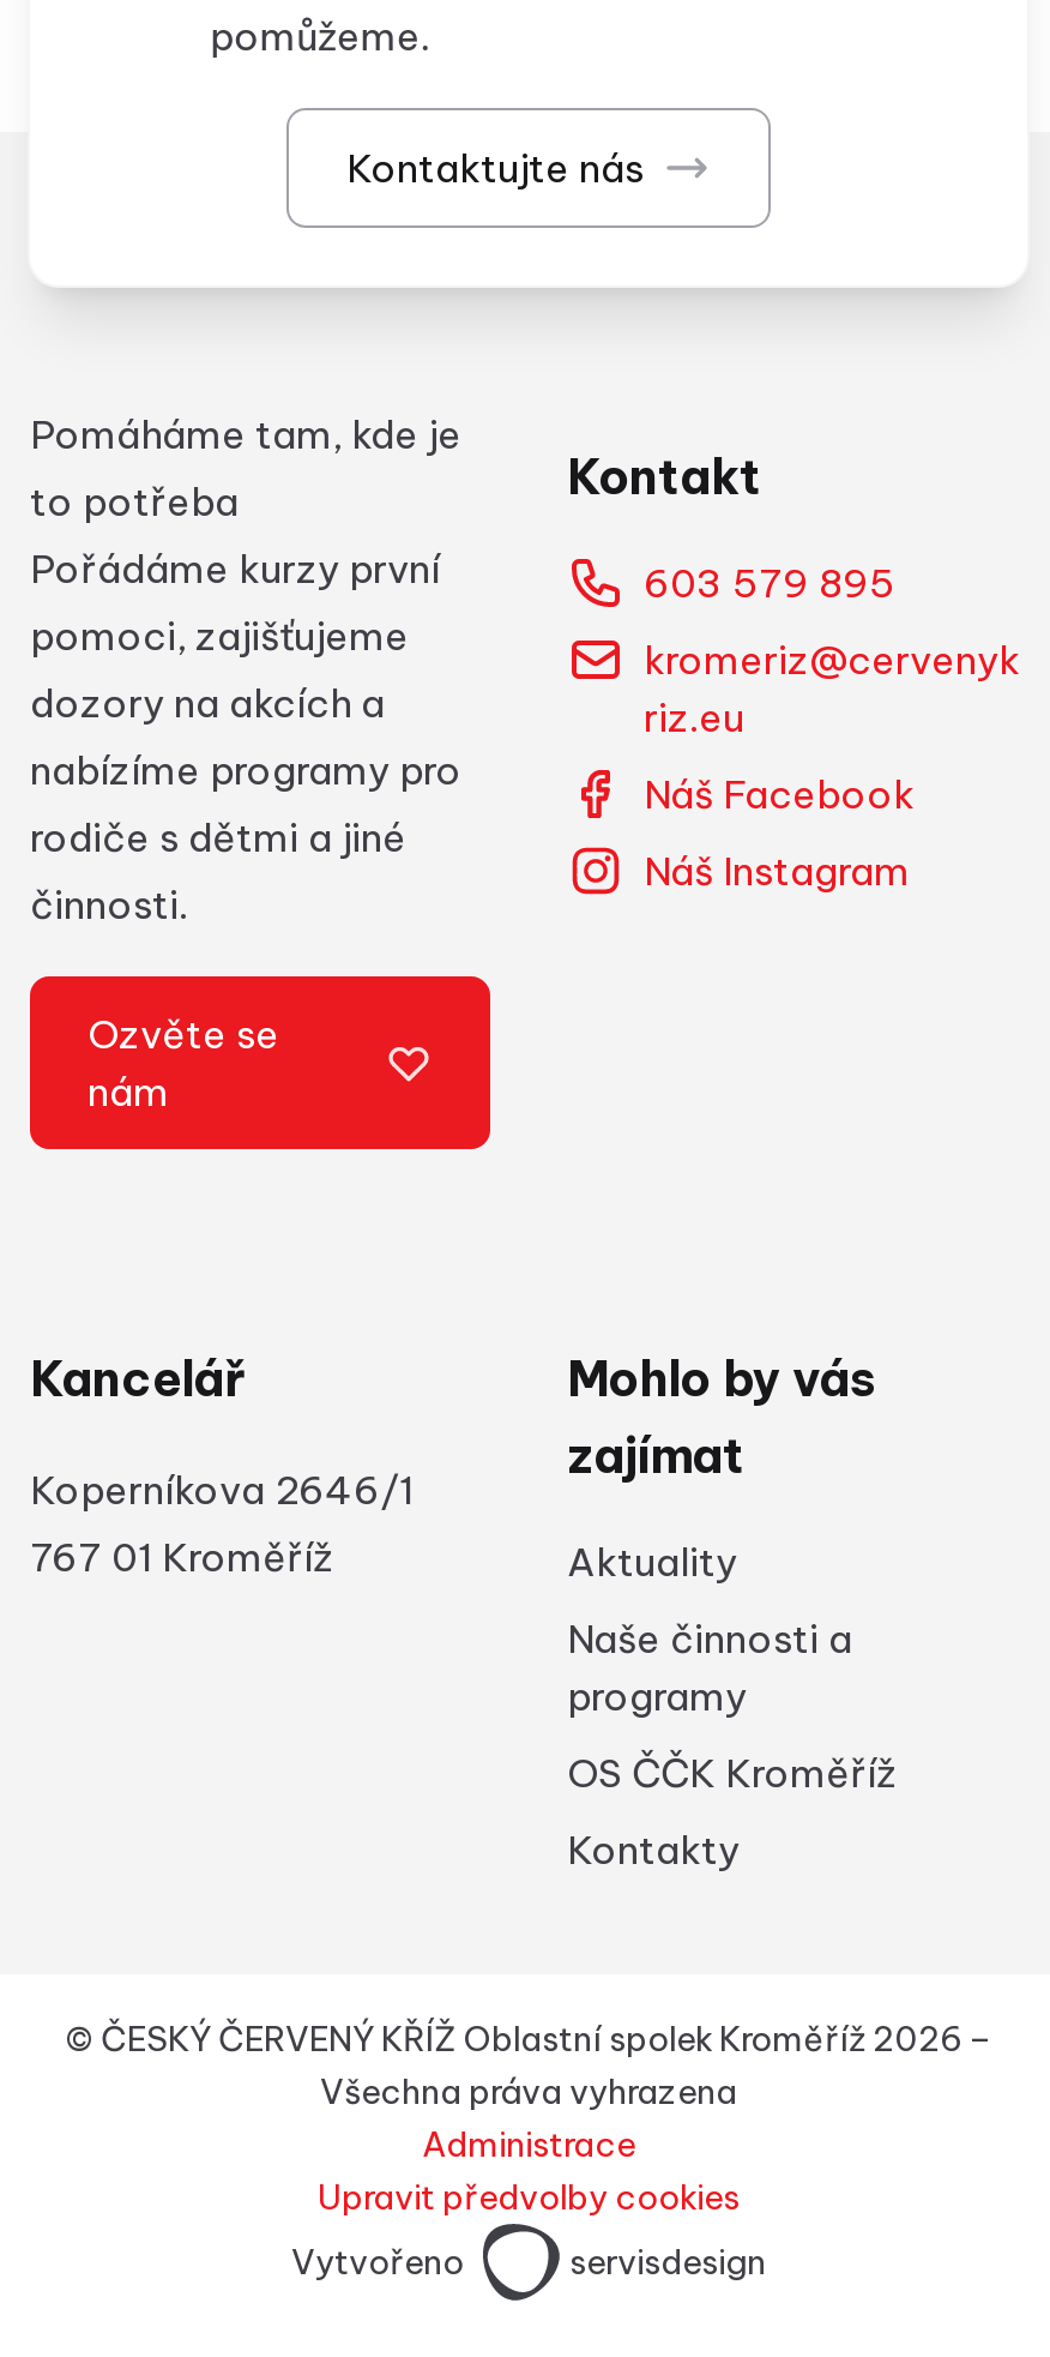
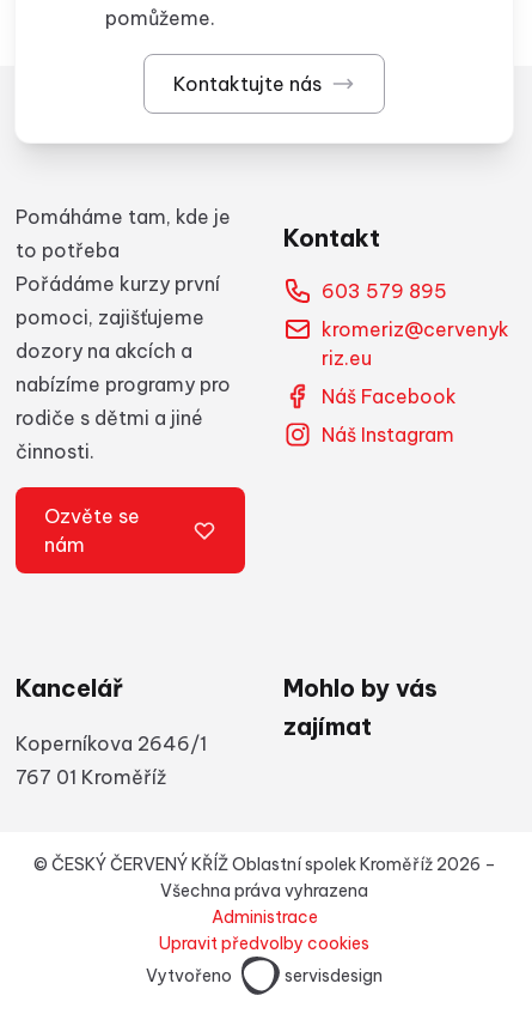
- Aktuality
- Naše činnosti a
- programy
- OS ČČK Kroměříž
- Kontakty
